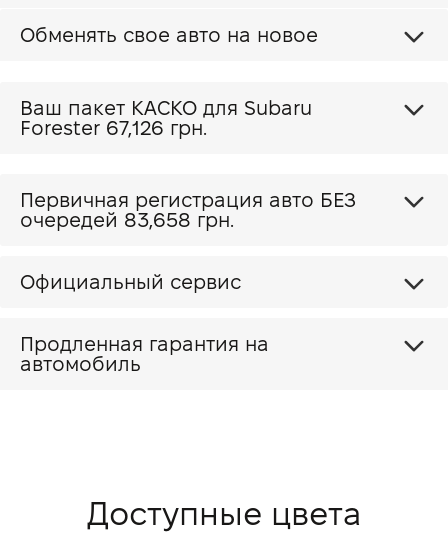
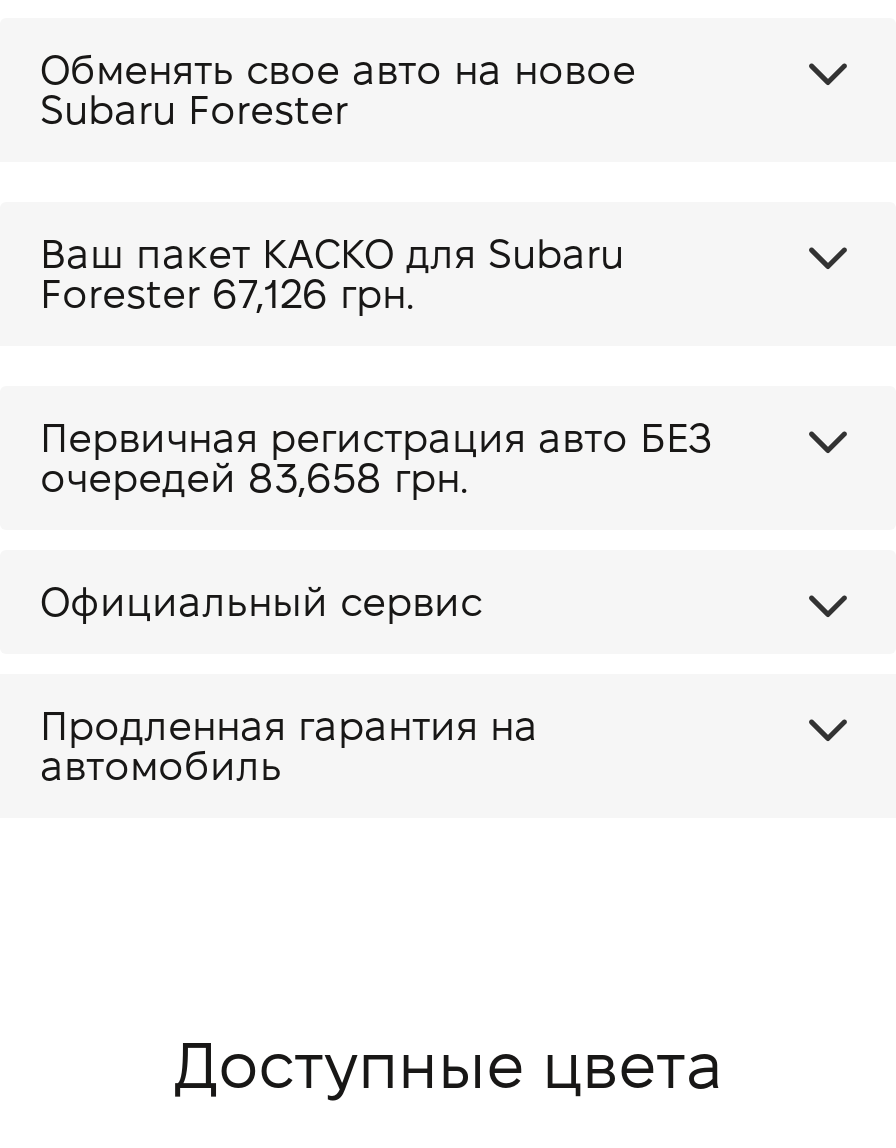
+ Subaru Forester
